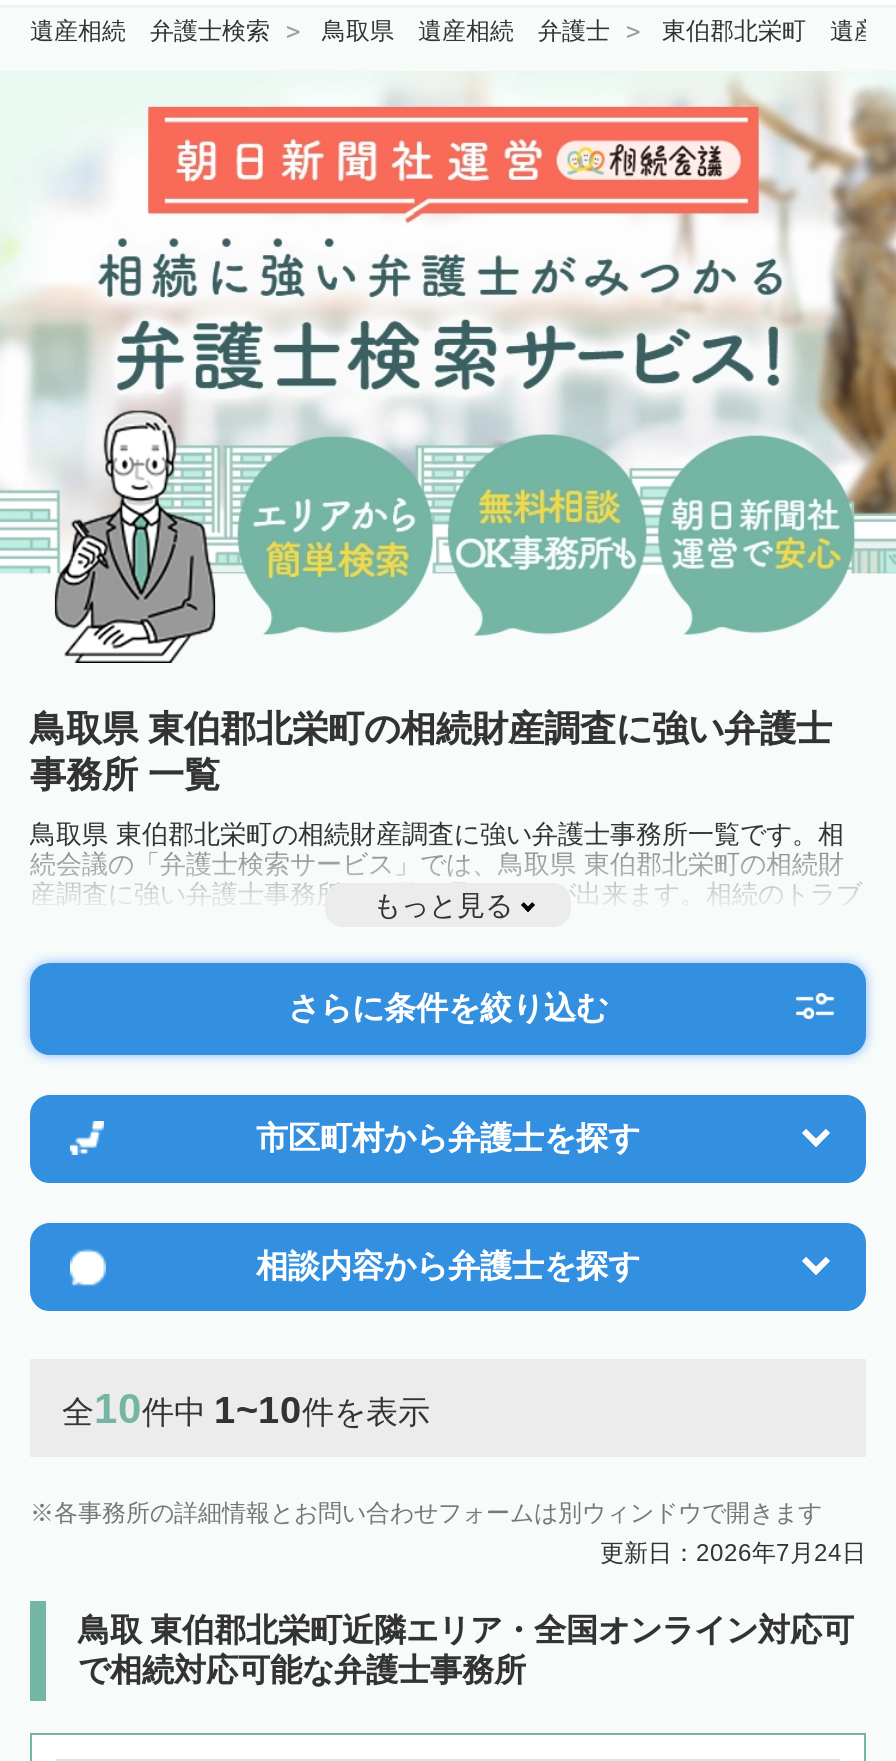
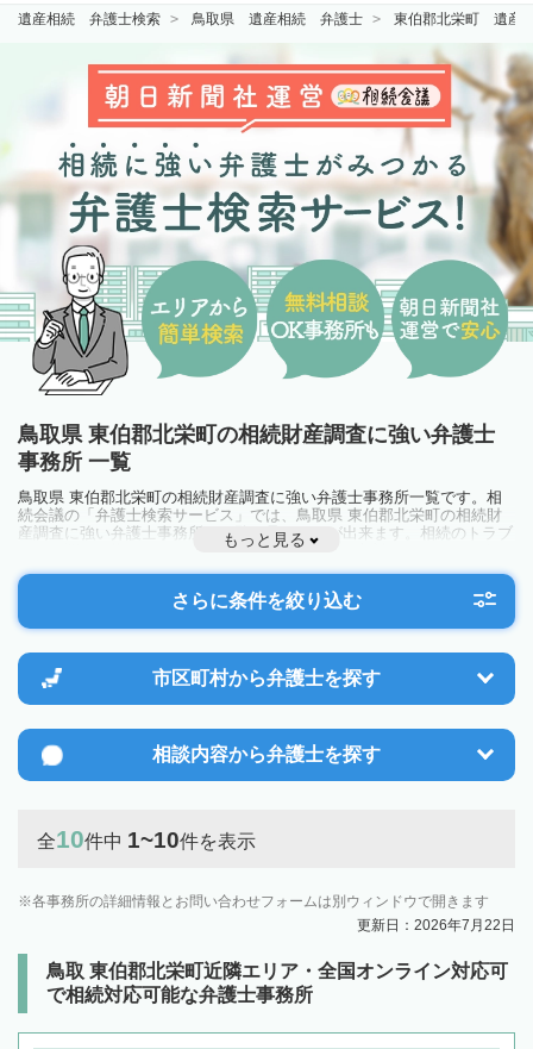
- 更新日：2026年7月24日
+ 更新日：2026年7月22日
